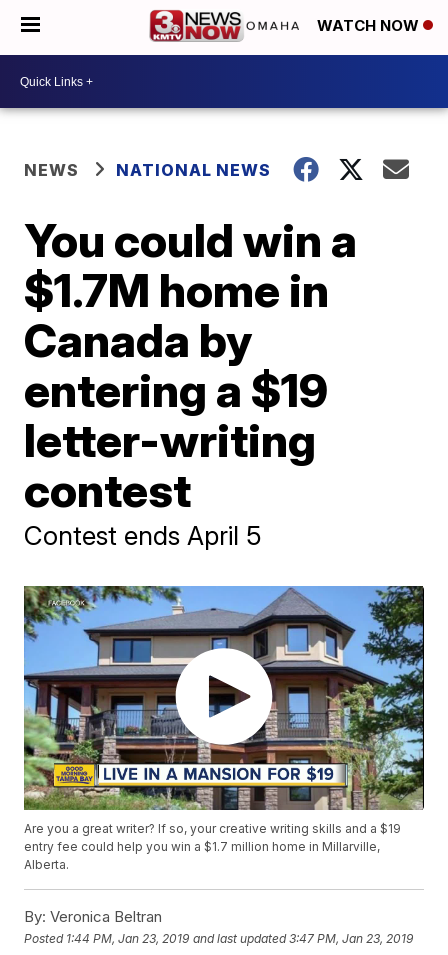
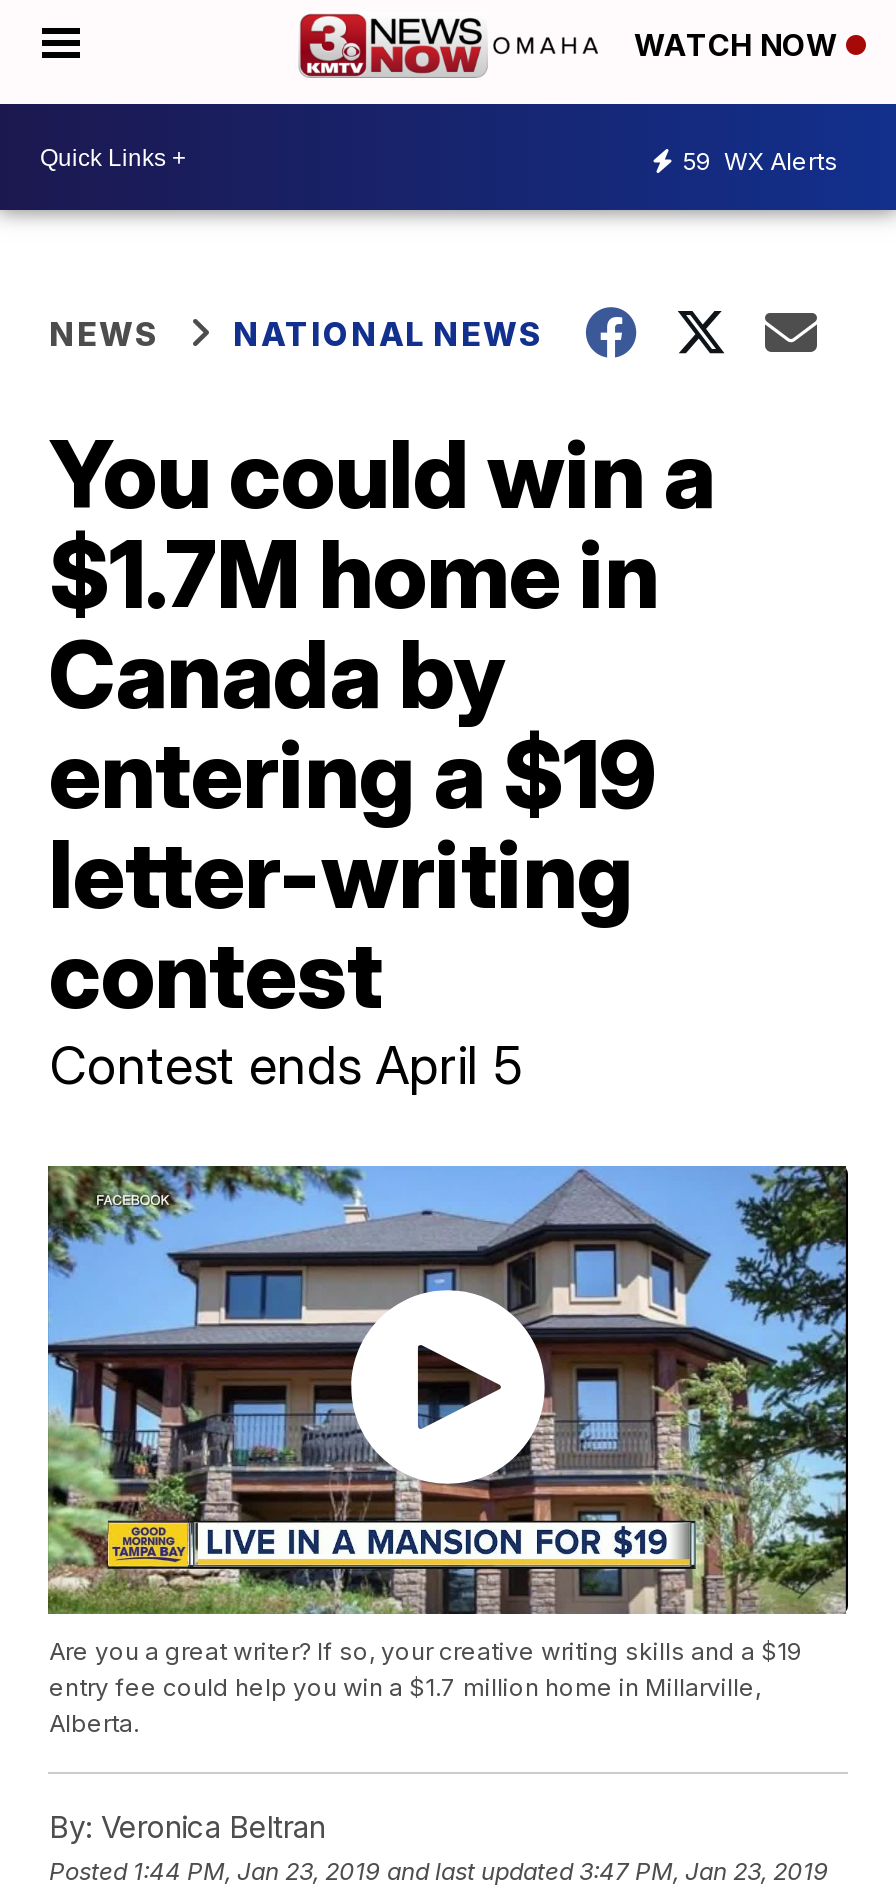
+ 59 WX Alerts
